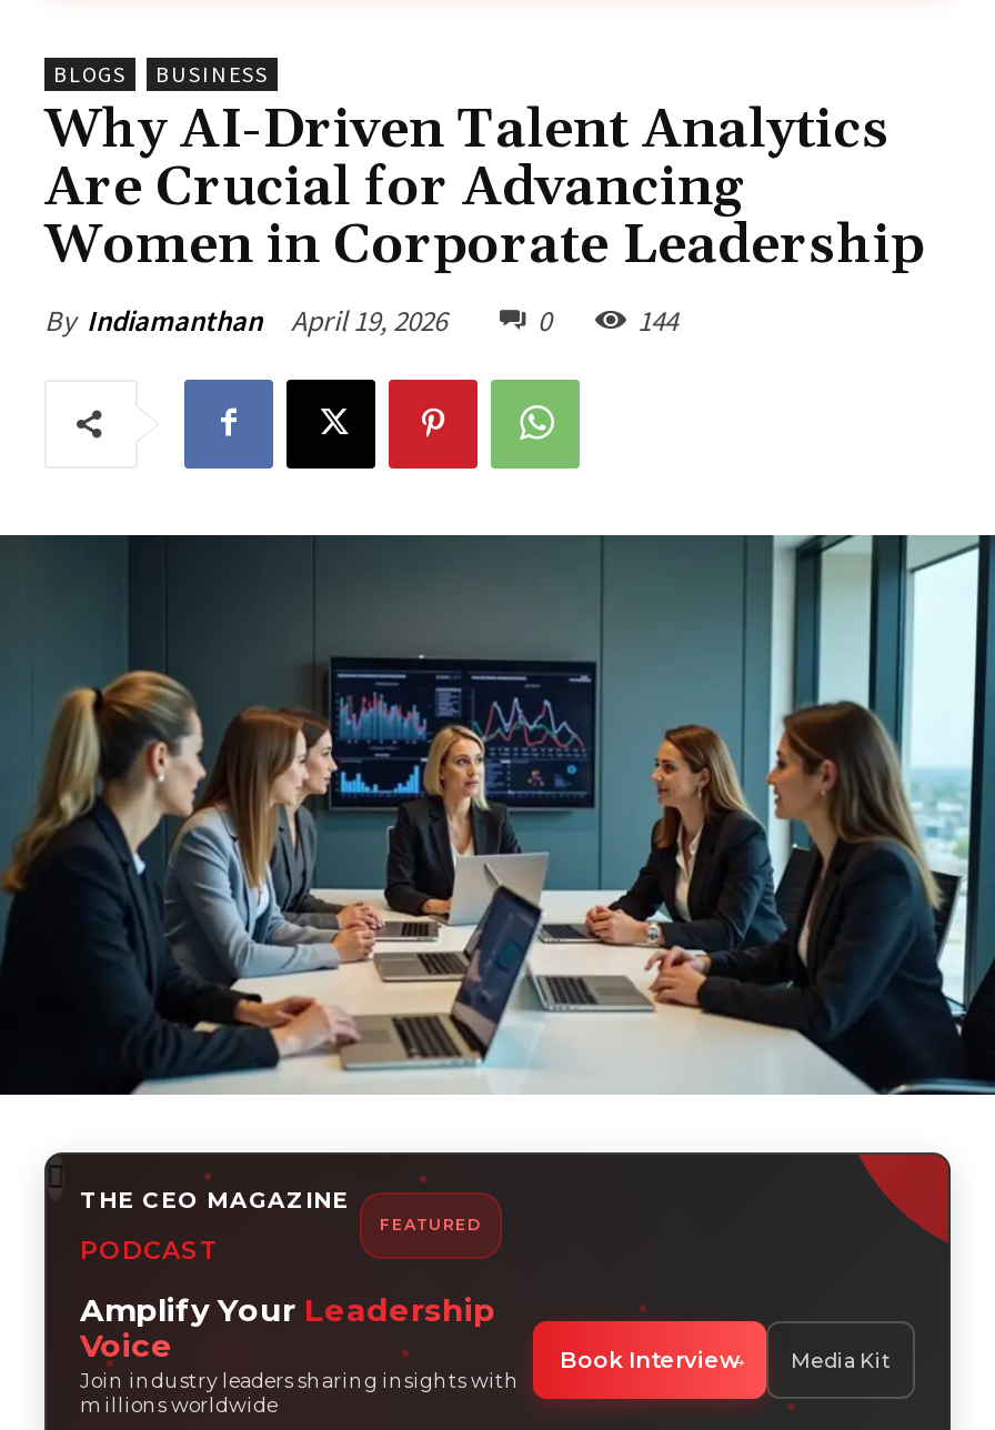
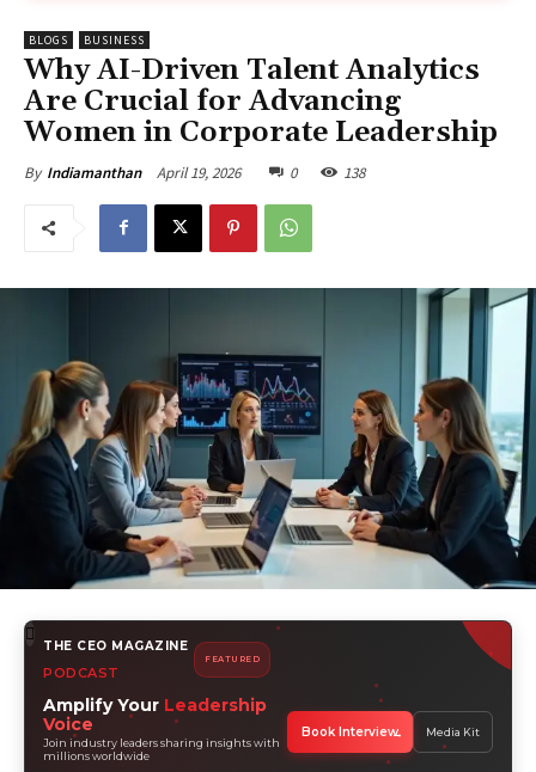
- 144
+ 138
